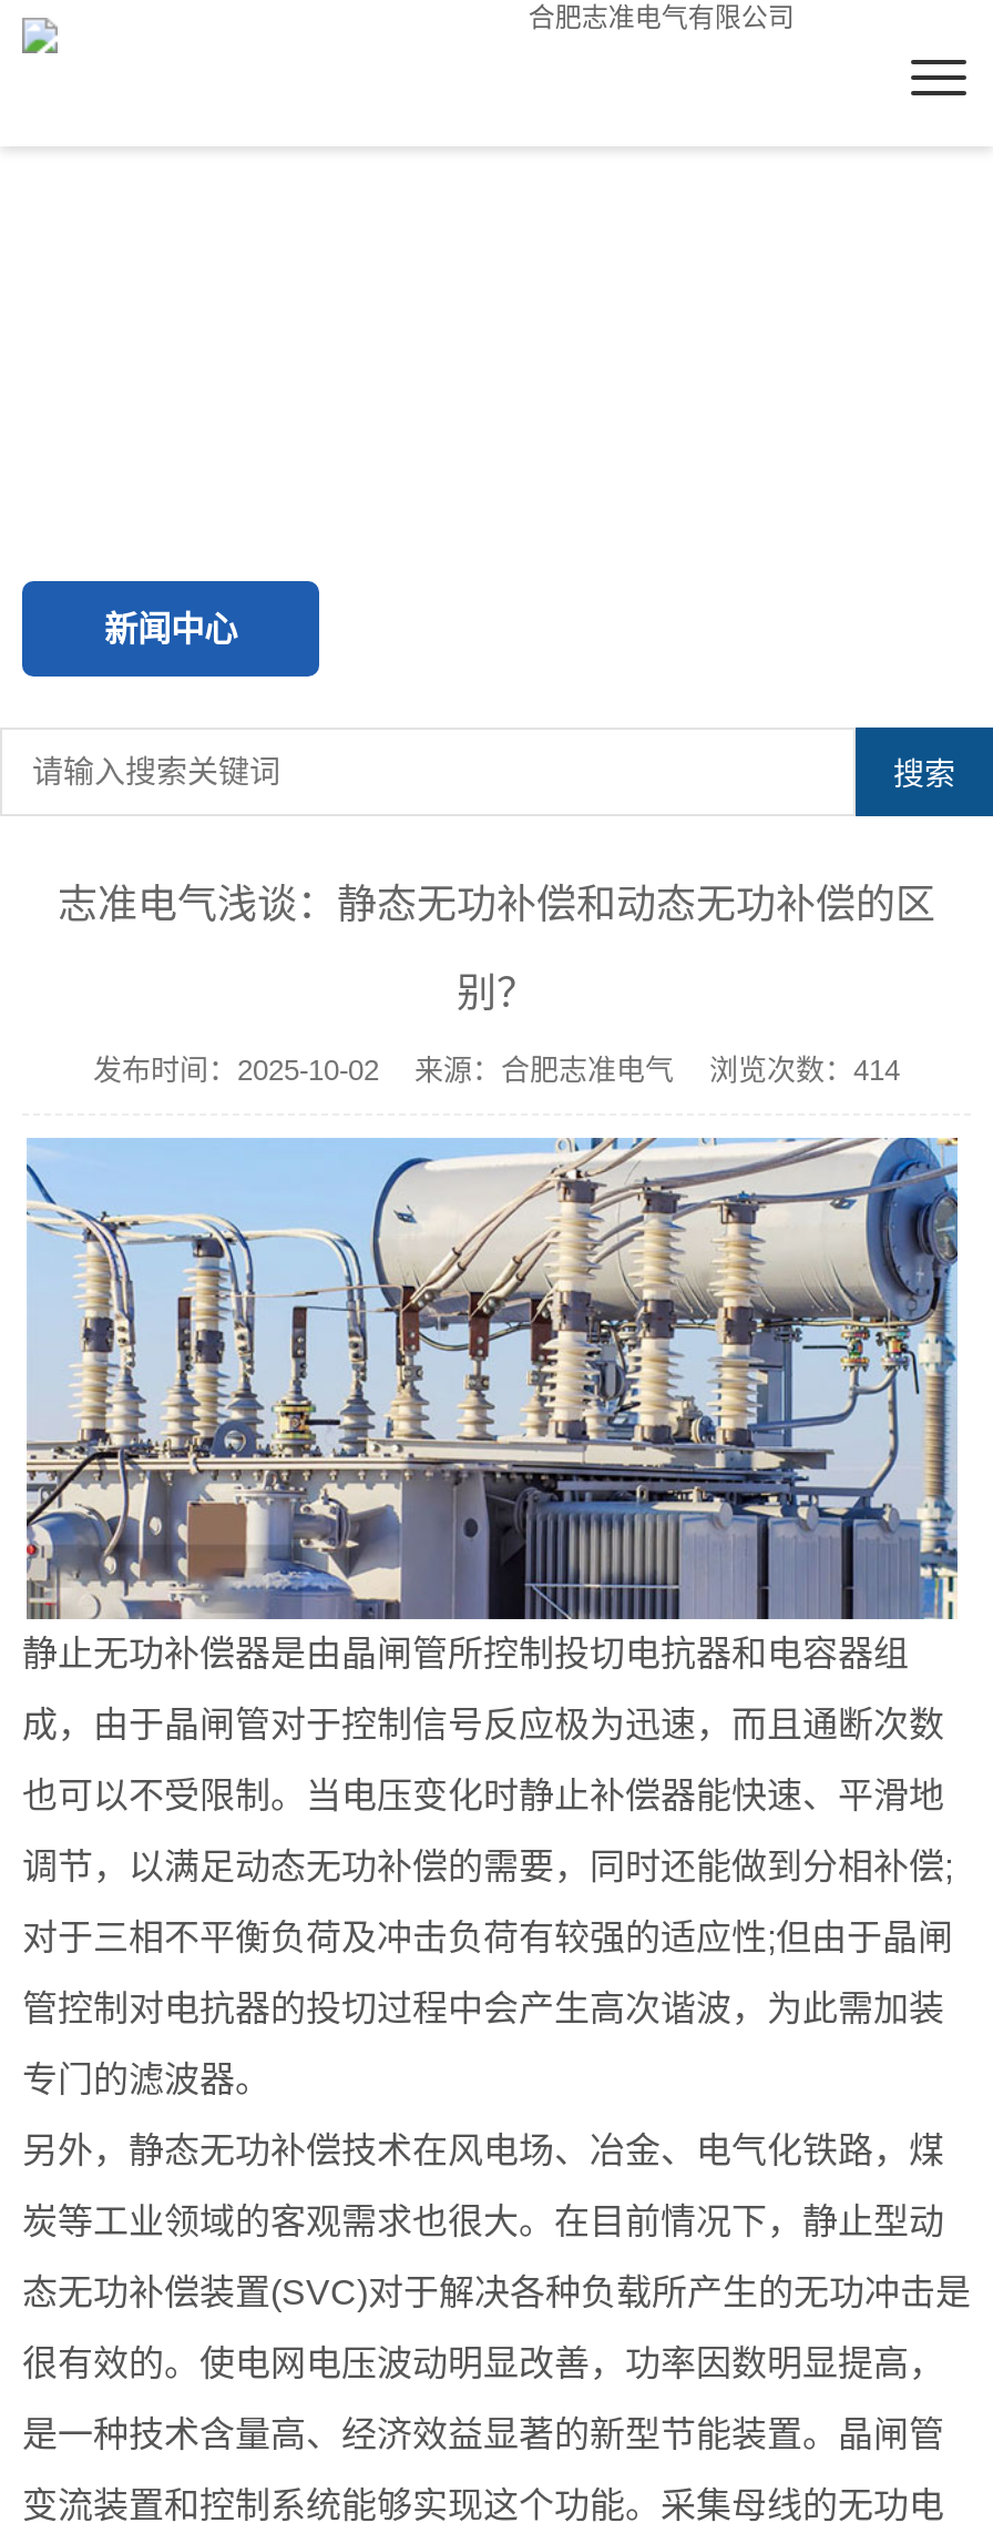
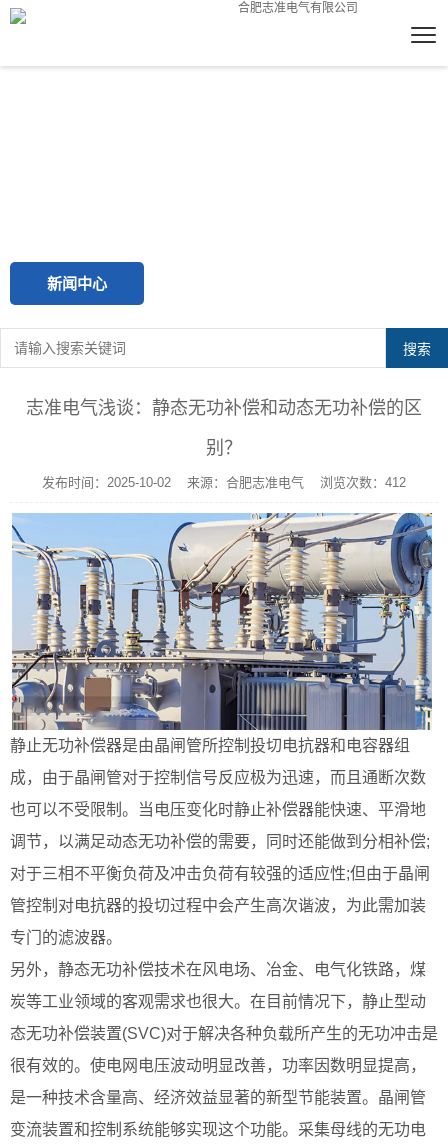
- 发布时间：2025-10-02 来源：合肥志准电气 浏览次数：414
+ 发布时间：2025-10-02 来源：合肥志准电气 浏览次数：412
